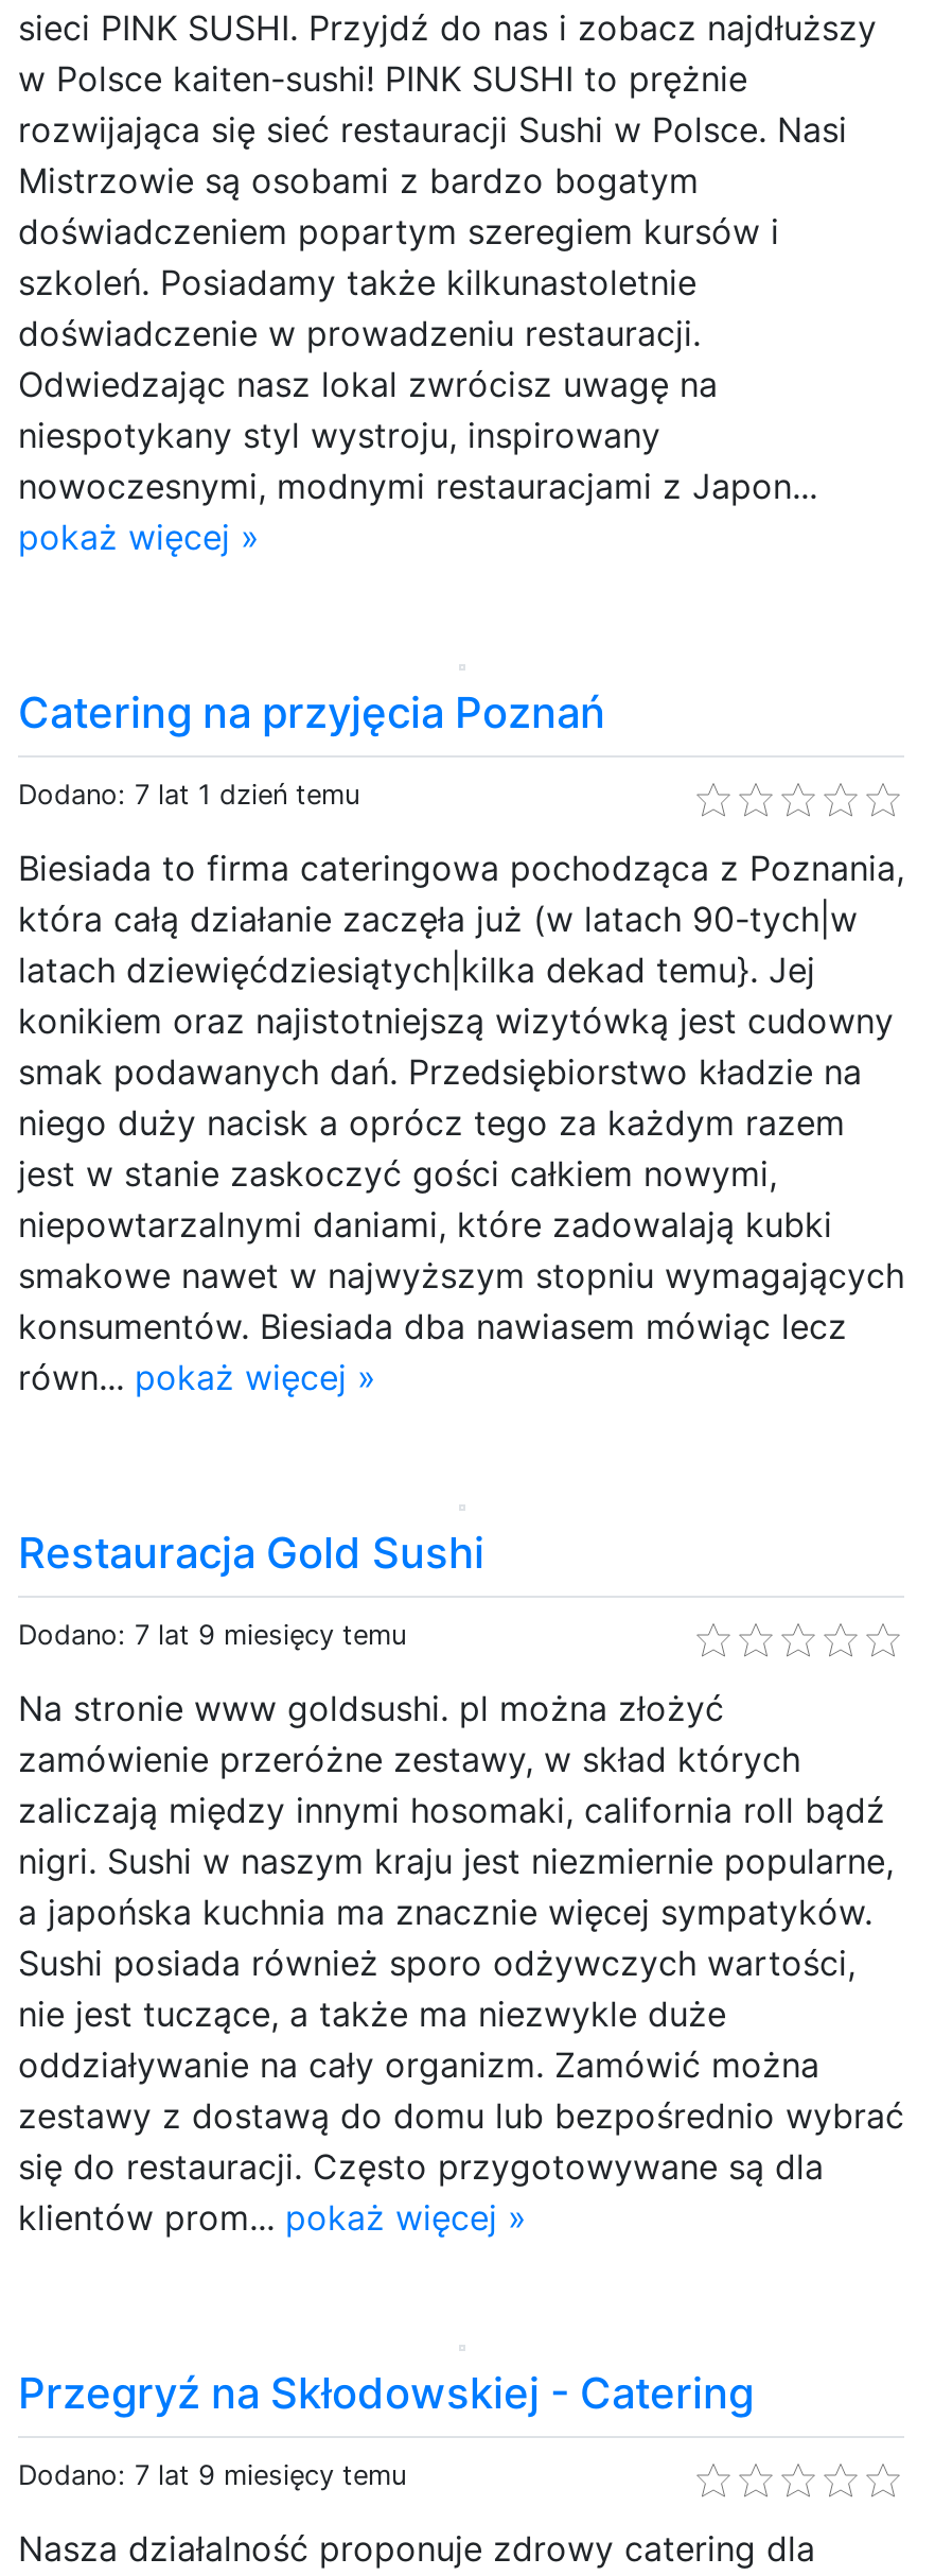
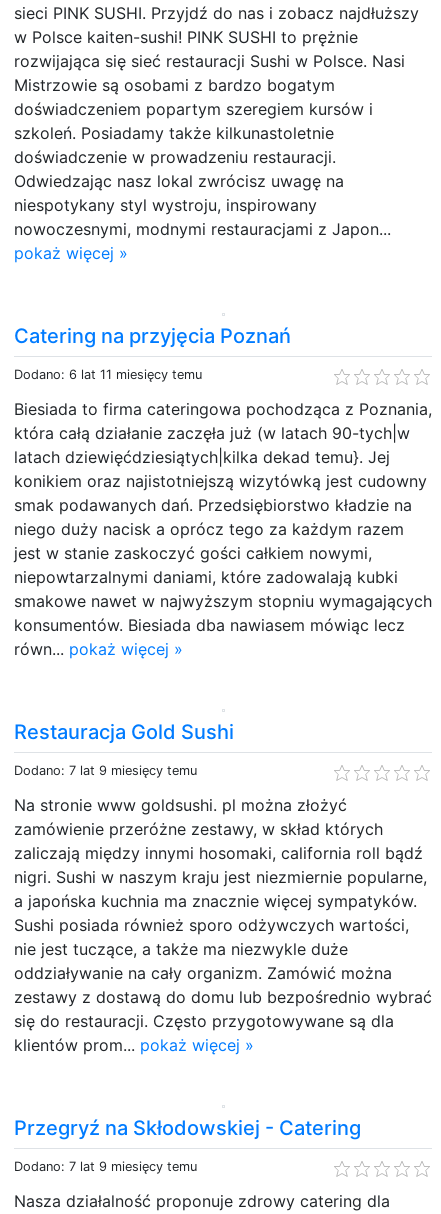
- Dodano: 7 lat 1 dzień temu
+ Dodano: 6 lat 11 miesięcy temu
